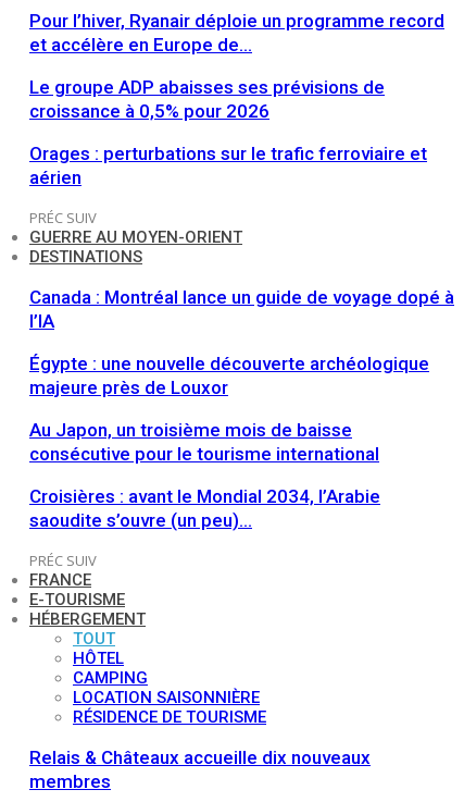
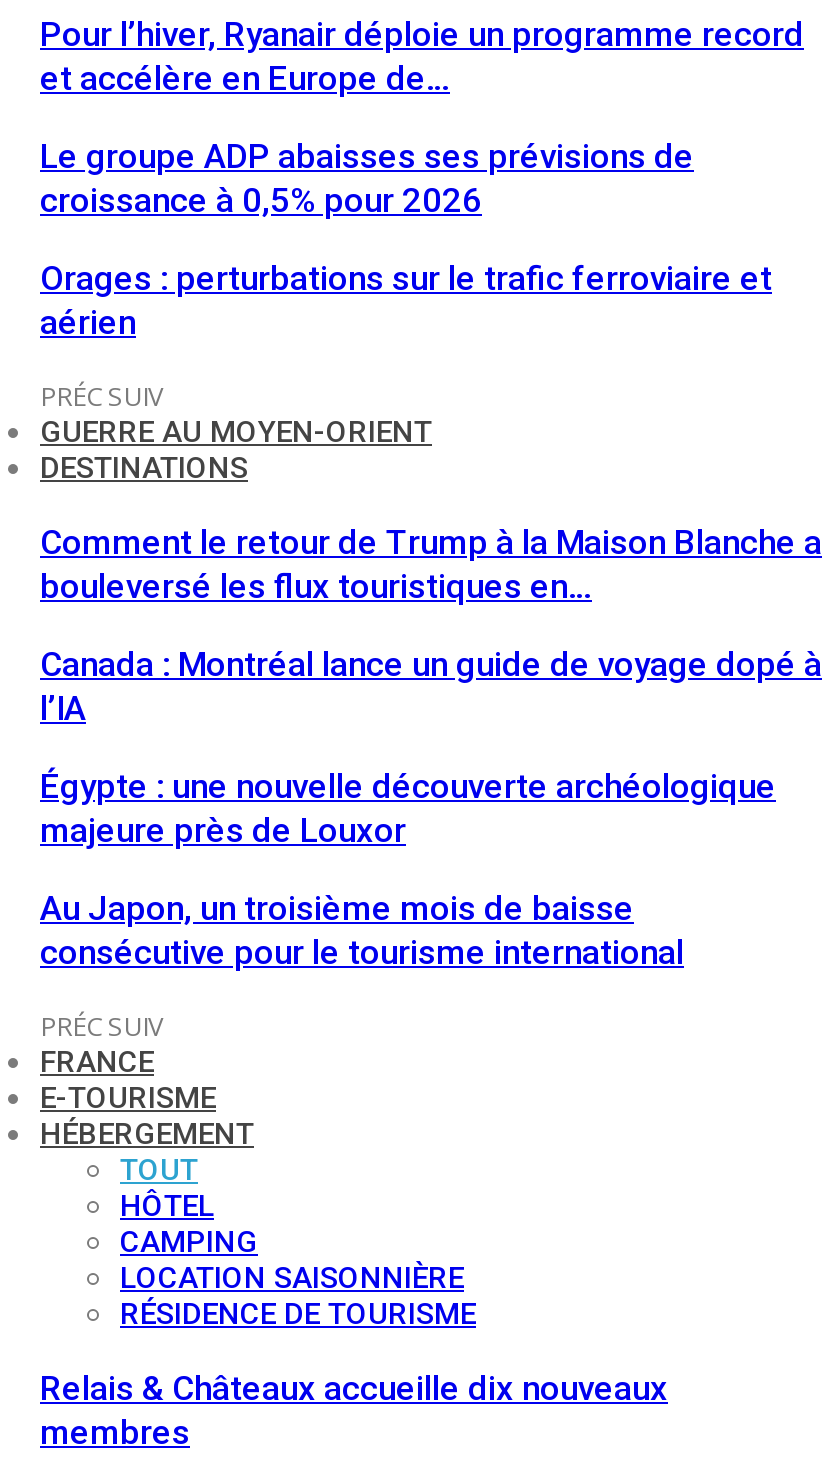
+ Comment le retour de Trump à la Maison Blanche a
+ bouleversé les flux touristiques en…

moved down: Canada : Montréal lance un guide de voyage dopé à | l’IA | Égypte : une nouvelle découverte archéologique | majeure près de Louxor | Au Japon, un troisième mois de baisse | consécutive pour le tourisme international

- Croisières : avant le Mondial 2034, l’Arabie
- saoudite s’ouvre (un peu)…
